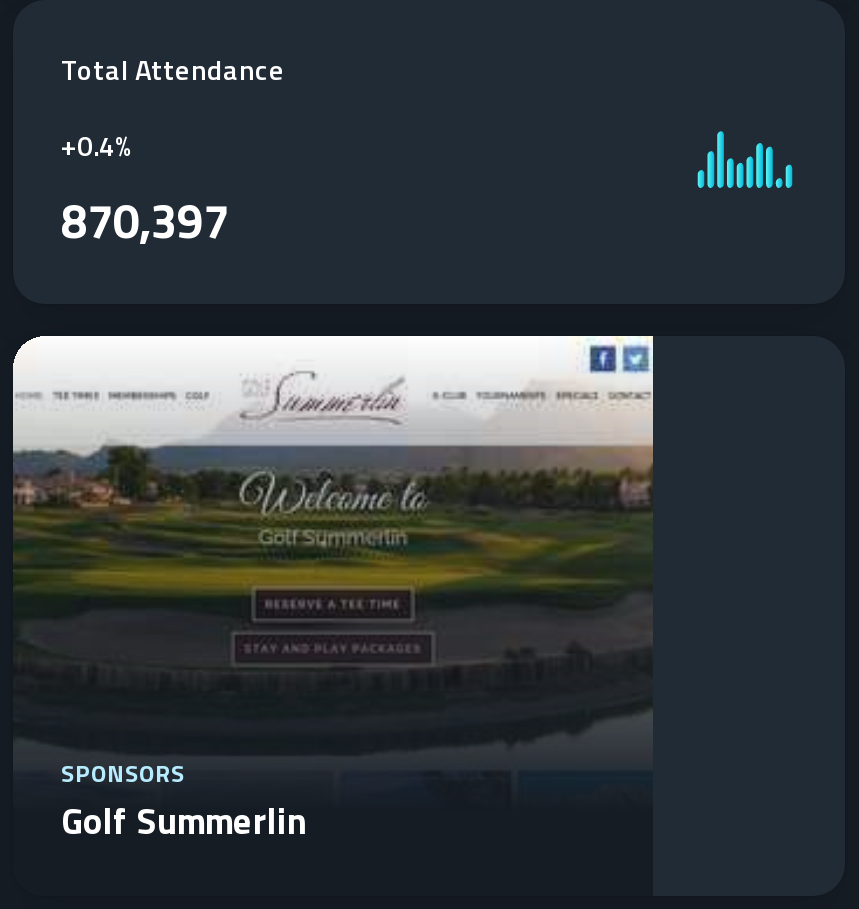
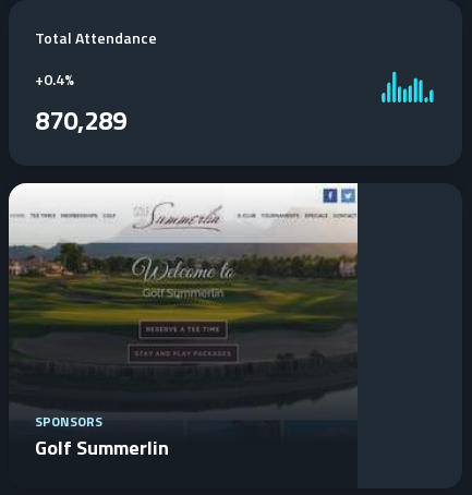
- 870,397
+ 870,289
